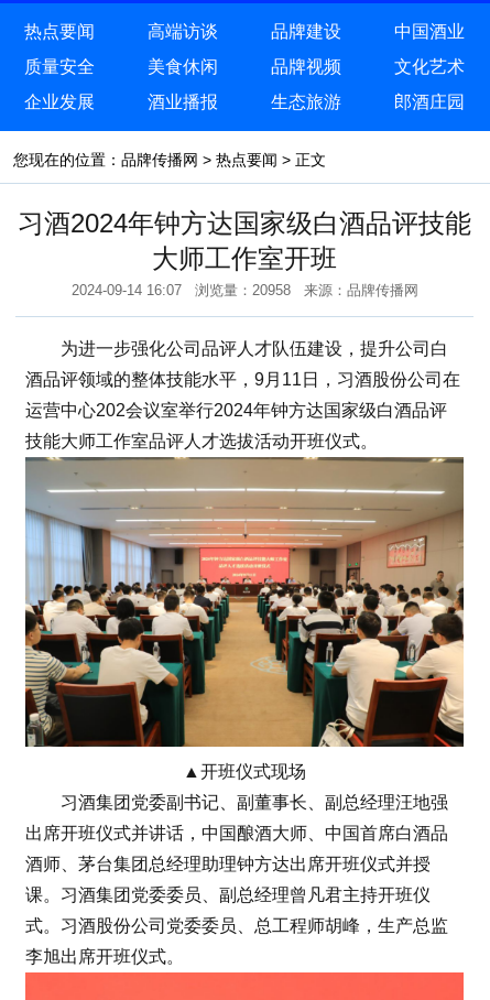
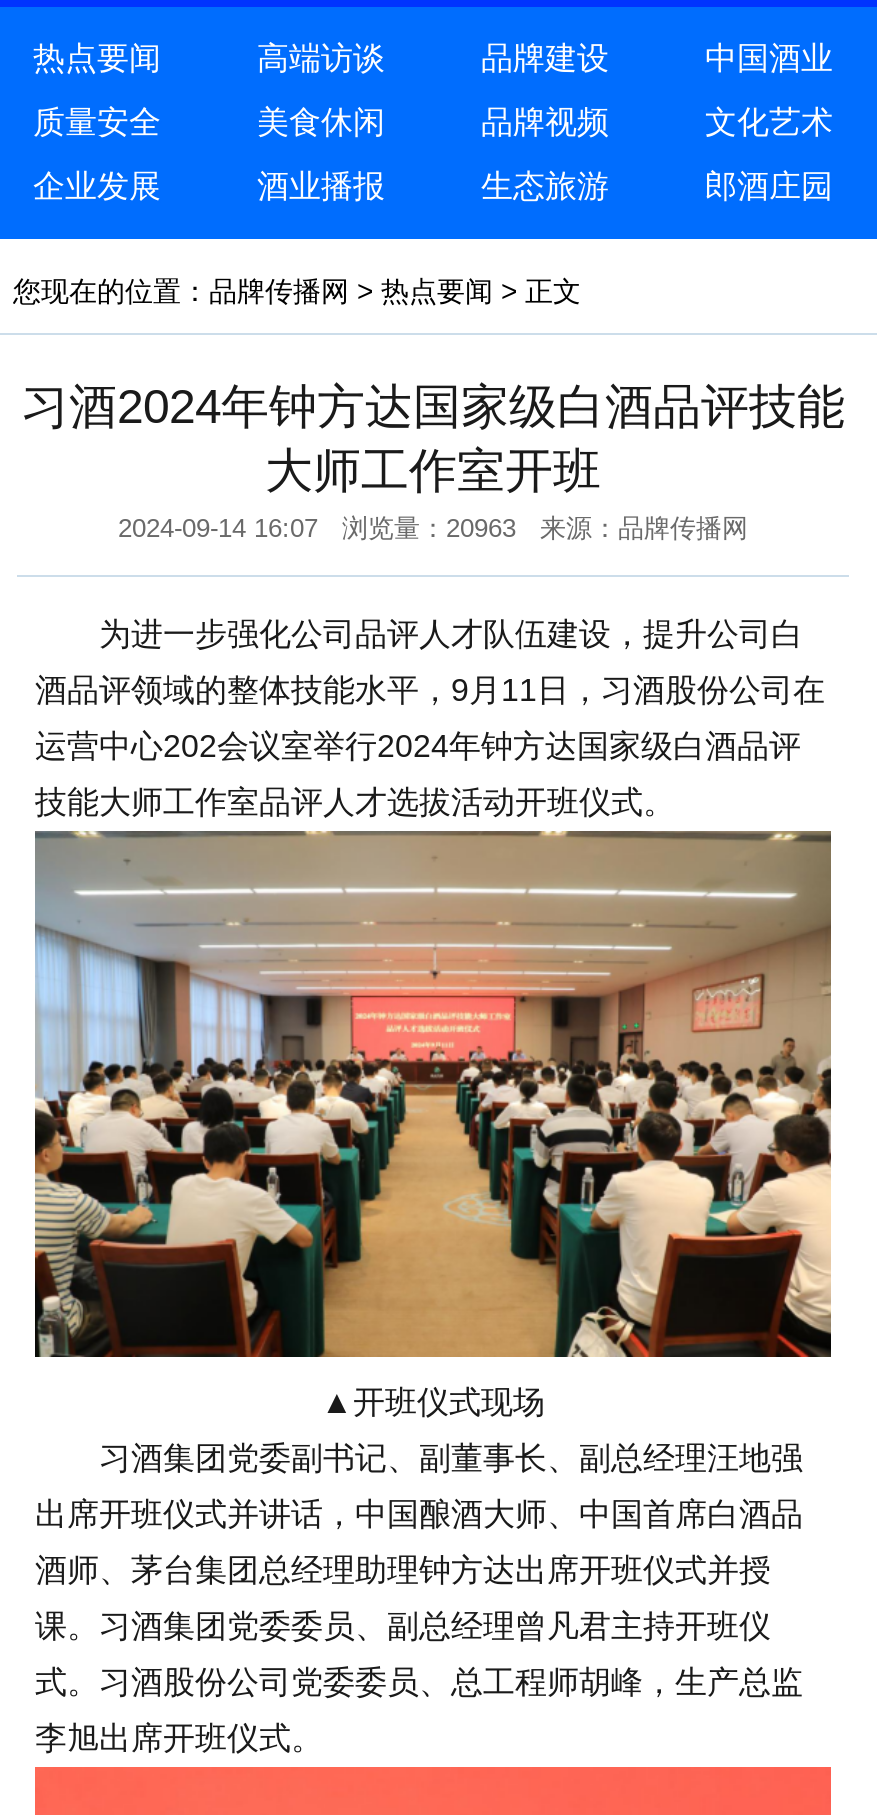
- 2024-09-14 16:07 浏览量：20958 来源：品牌传播网
+ 2024-09-14 16:07 浏览量：20963 来源：品牌传播网
